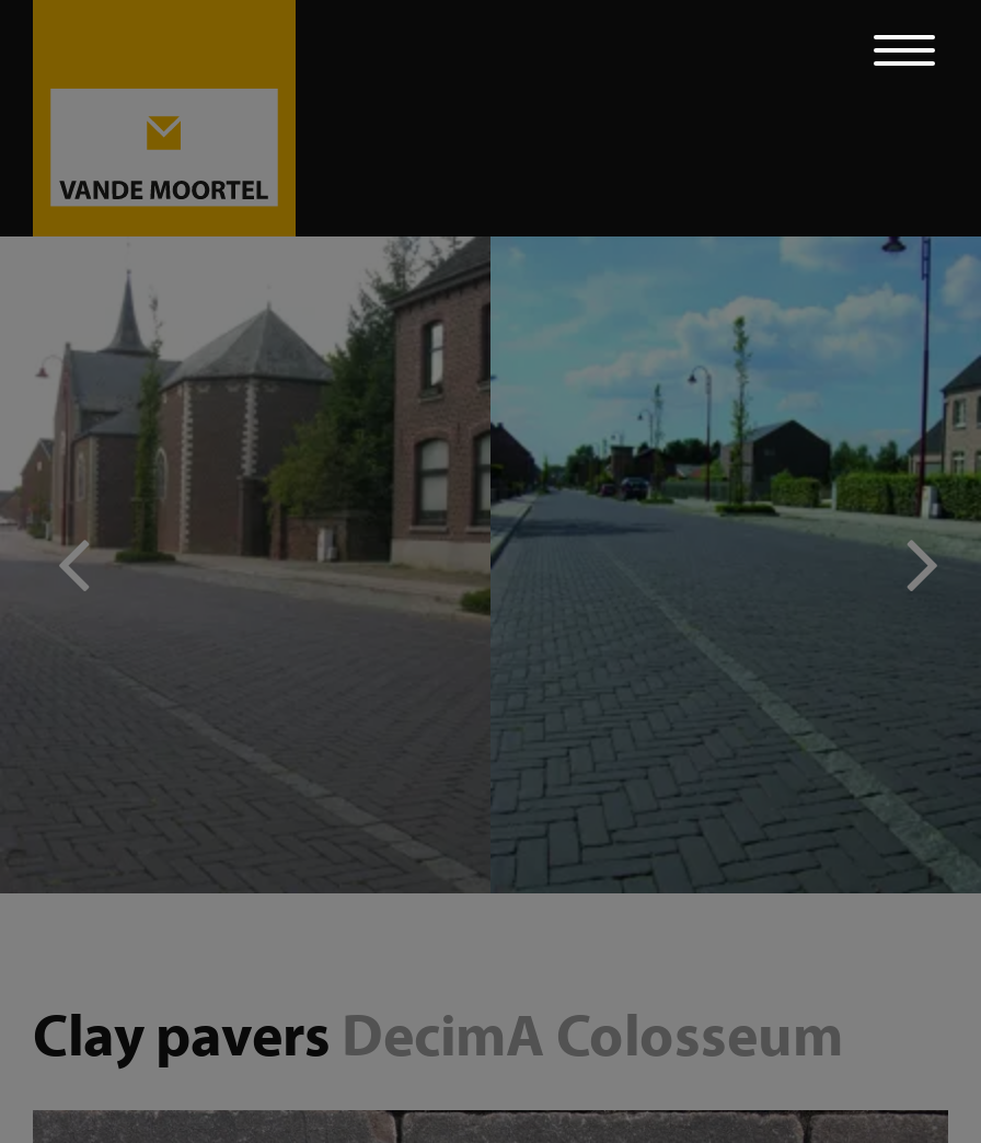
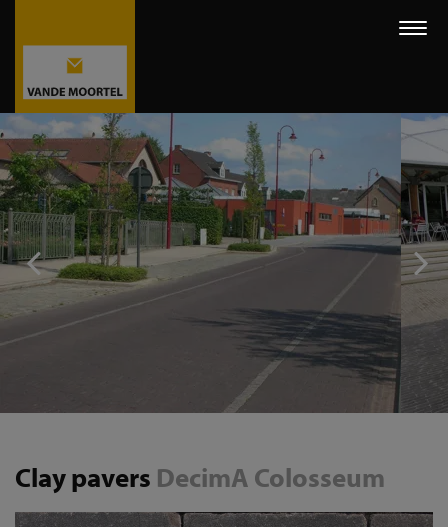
- [image]
+ [image]
